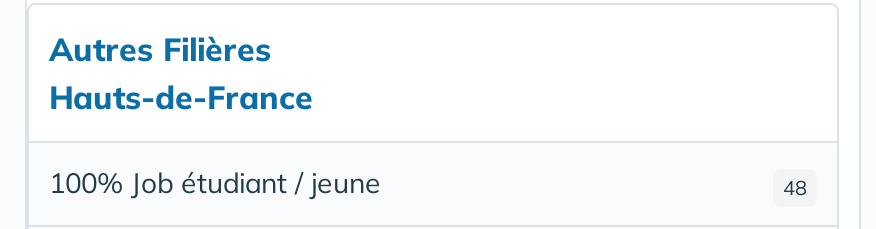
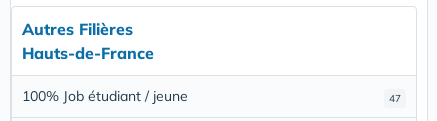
- 48
+ 47
